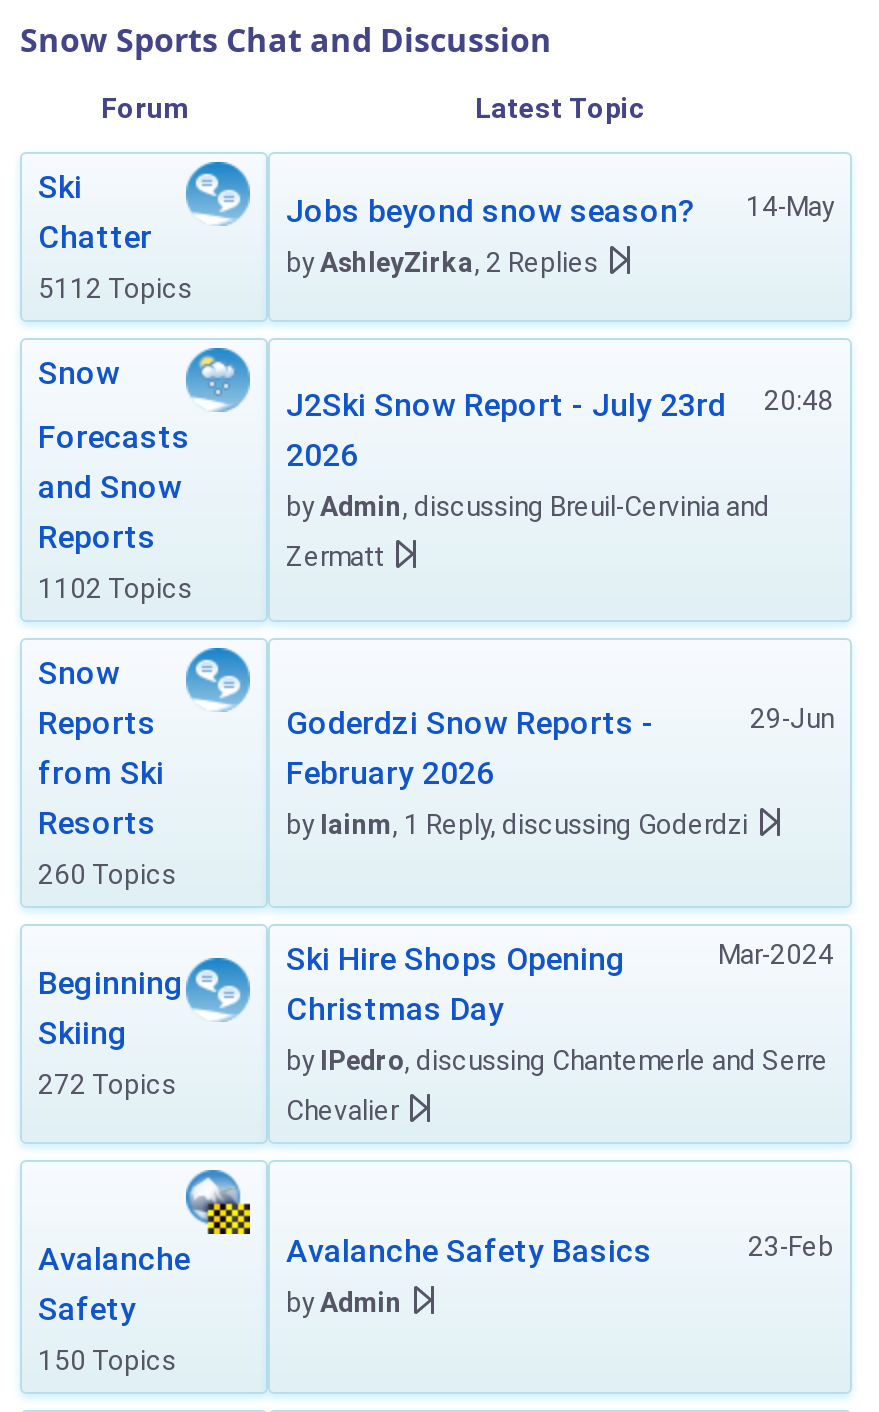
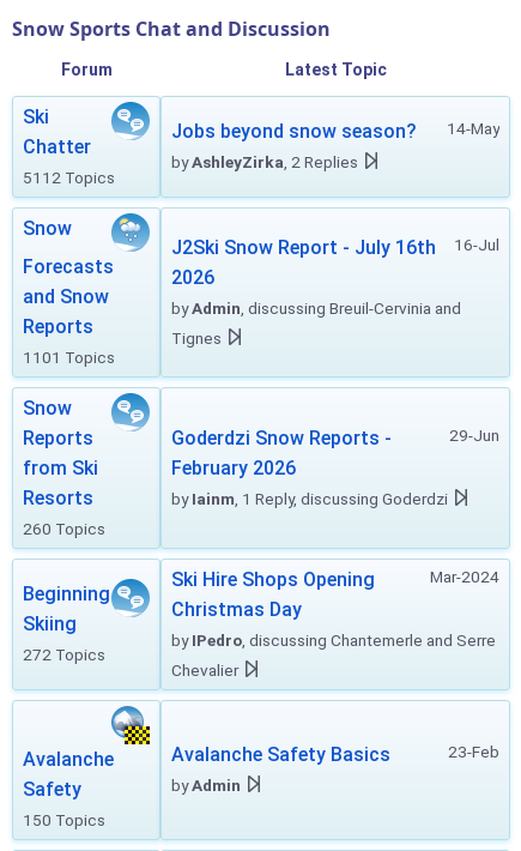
- 20:48
- J2Ski Snow Report - July 23rd
+ 16-Jul
+ J2Ski Snow Report - July 16th

- Zermatt
+ Tignes

- 1102 Topics
+ 1101 Topics
